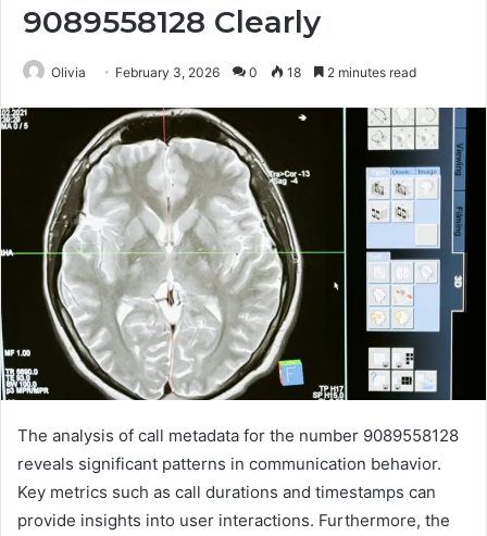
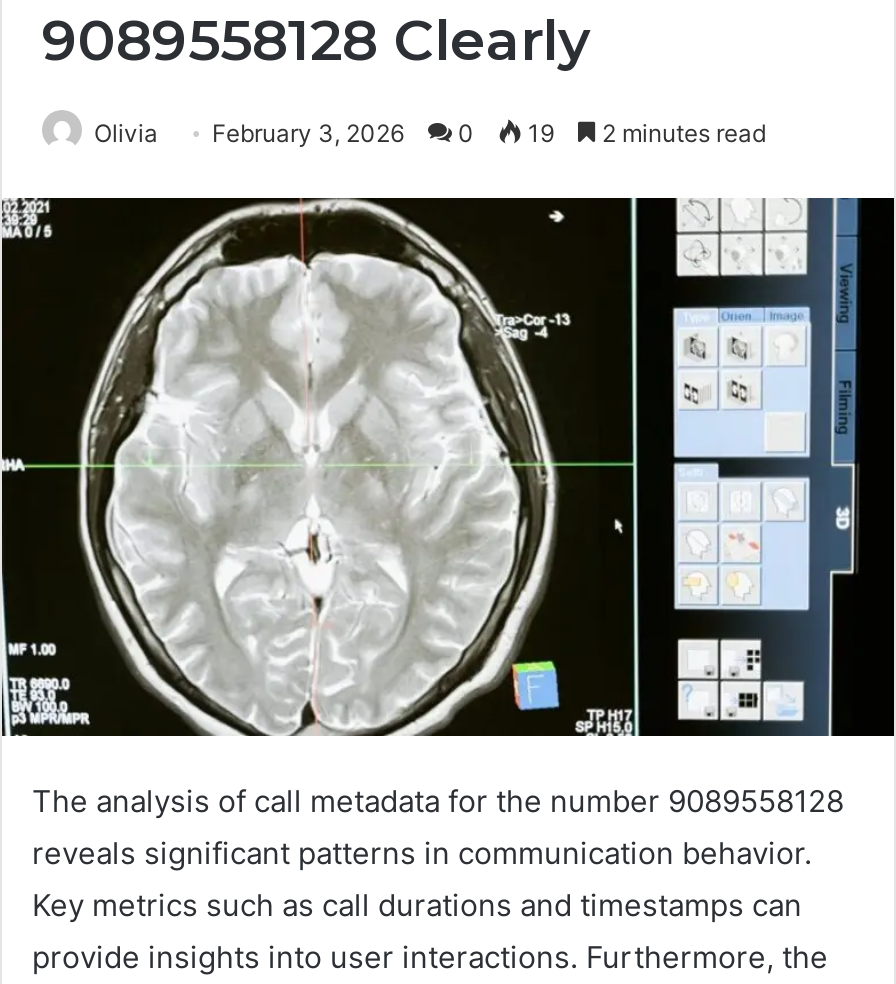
- Olivia February 3, 2026 0 18 2 minutes read
+ Olivia February 3, 2026 0 19 2 minutes read
